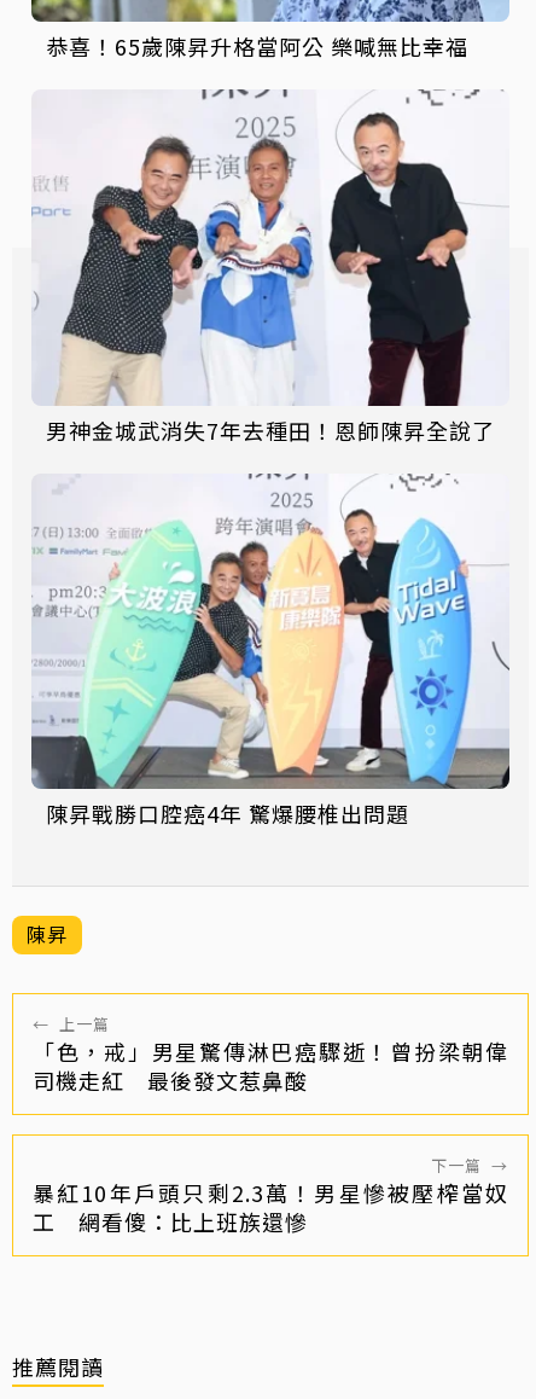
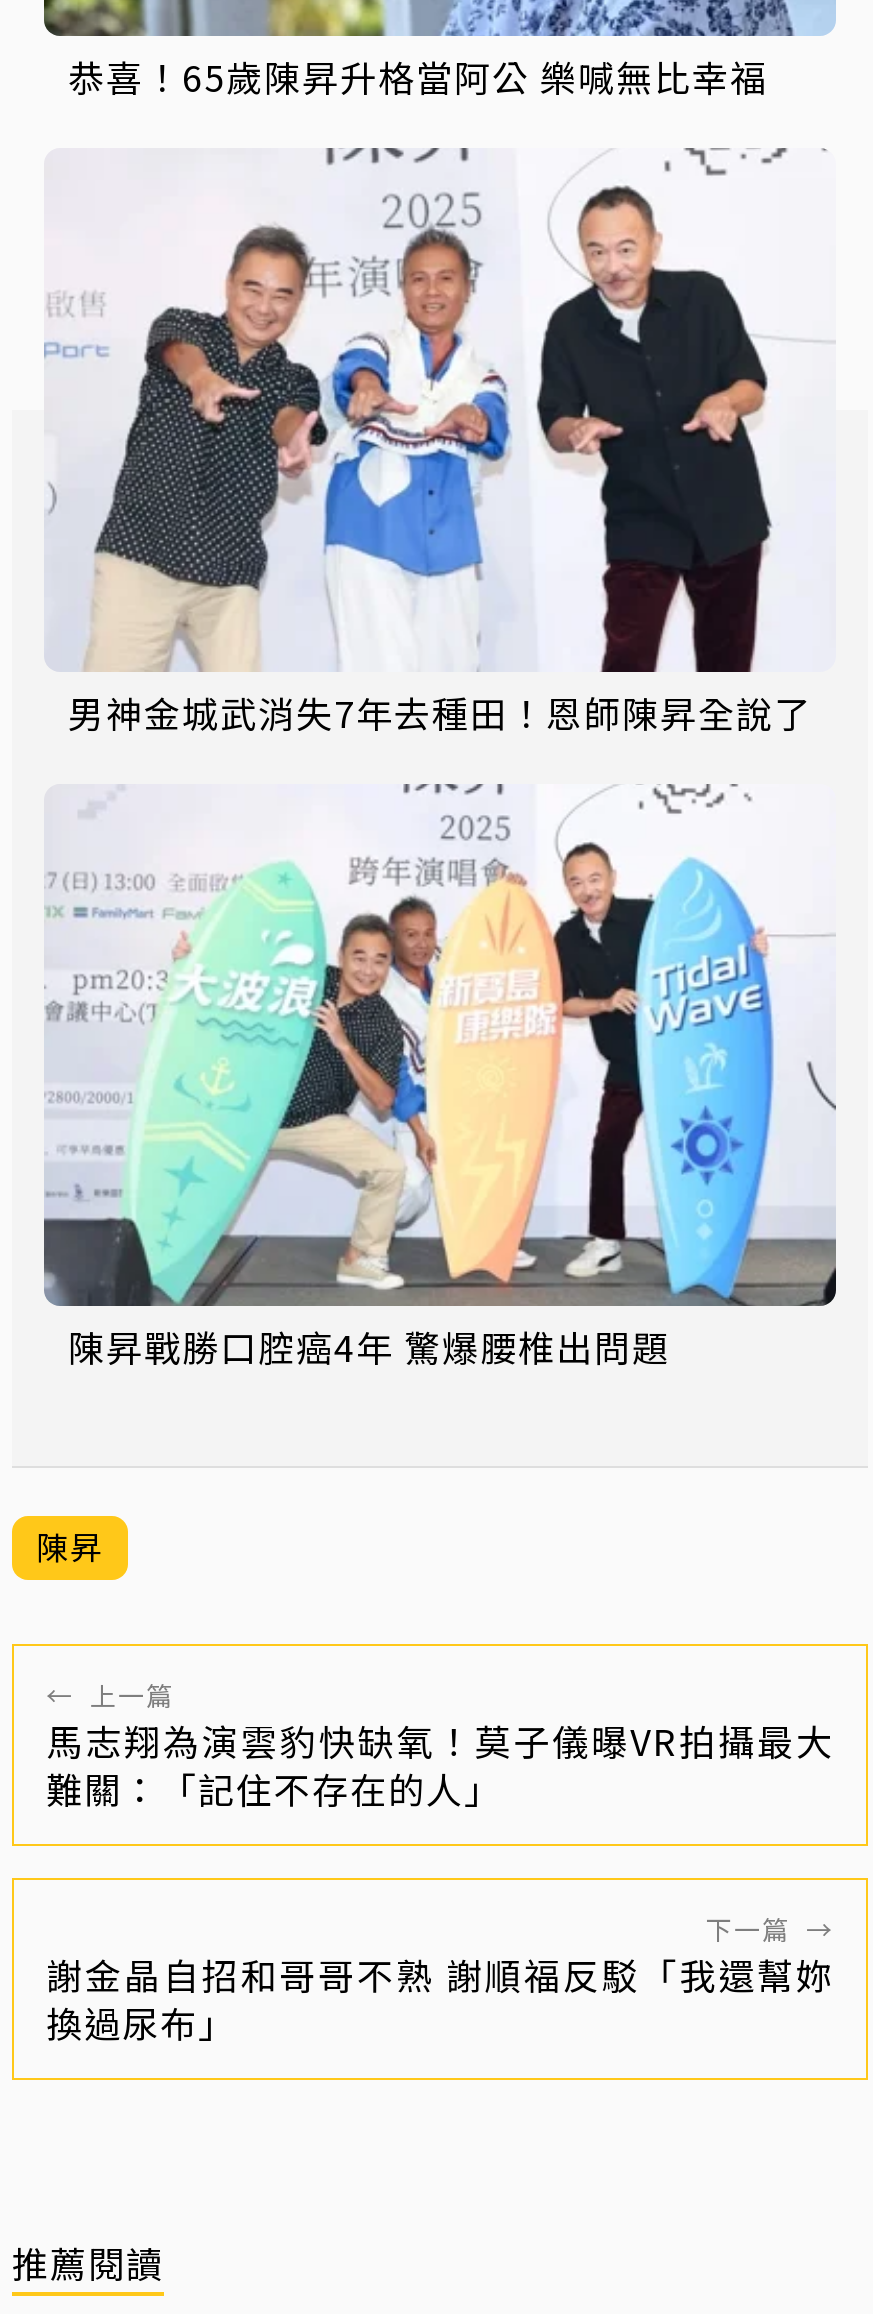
- 「色，戒」男星驚傳淋巴癌驟逝！曾扮梁朝偉
- 司機走紅 最後發文惹鼻酸
+ 馬志翔為演雲豹快缺氧！莫子儀曝VR拍攝最大
+ 難關：「記住不存在的人」

- 暴紅10年戶頭只剩2.3萬！男星慘被壓榨當奴
- 工 網看傻：比上班族還慘
+ 謝金晶自招和哥哥不熟 謝順福反駁「我還幫妳
+ 換過尿布」
